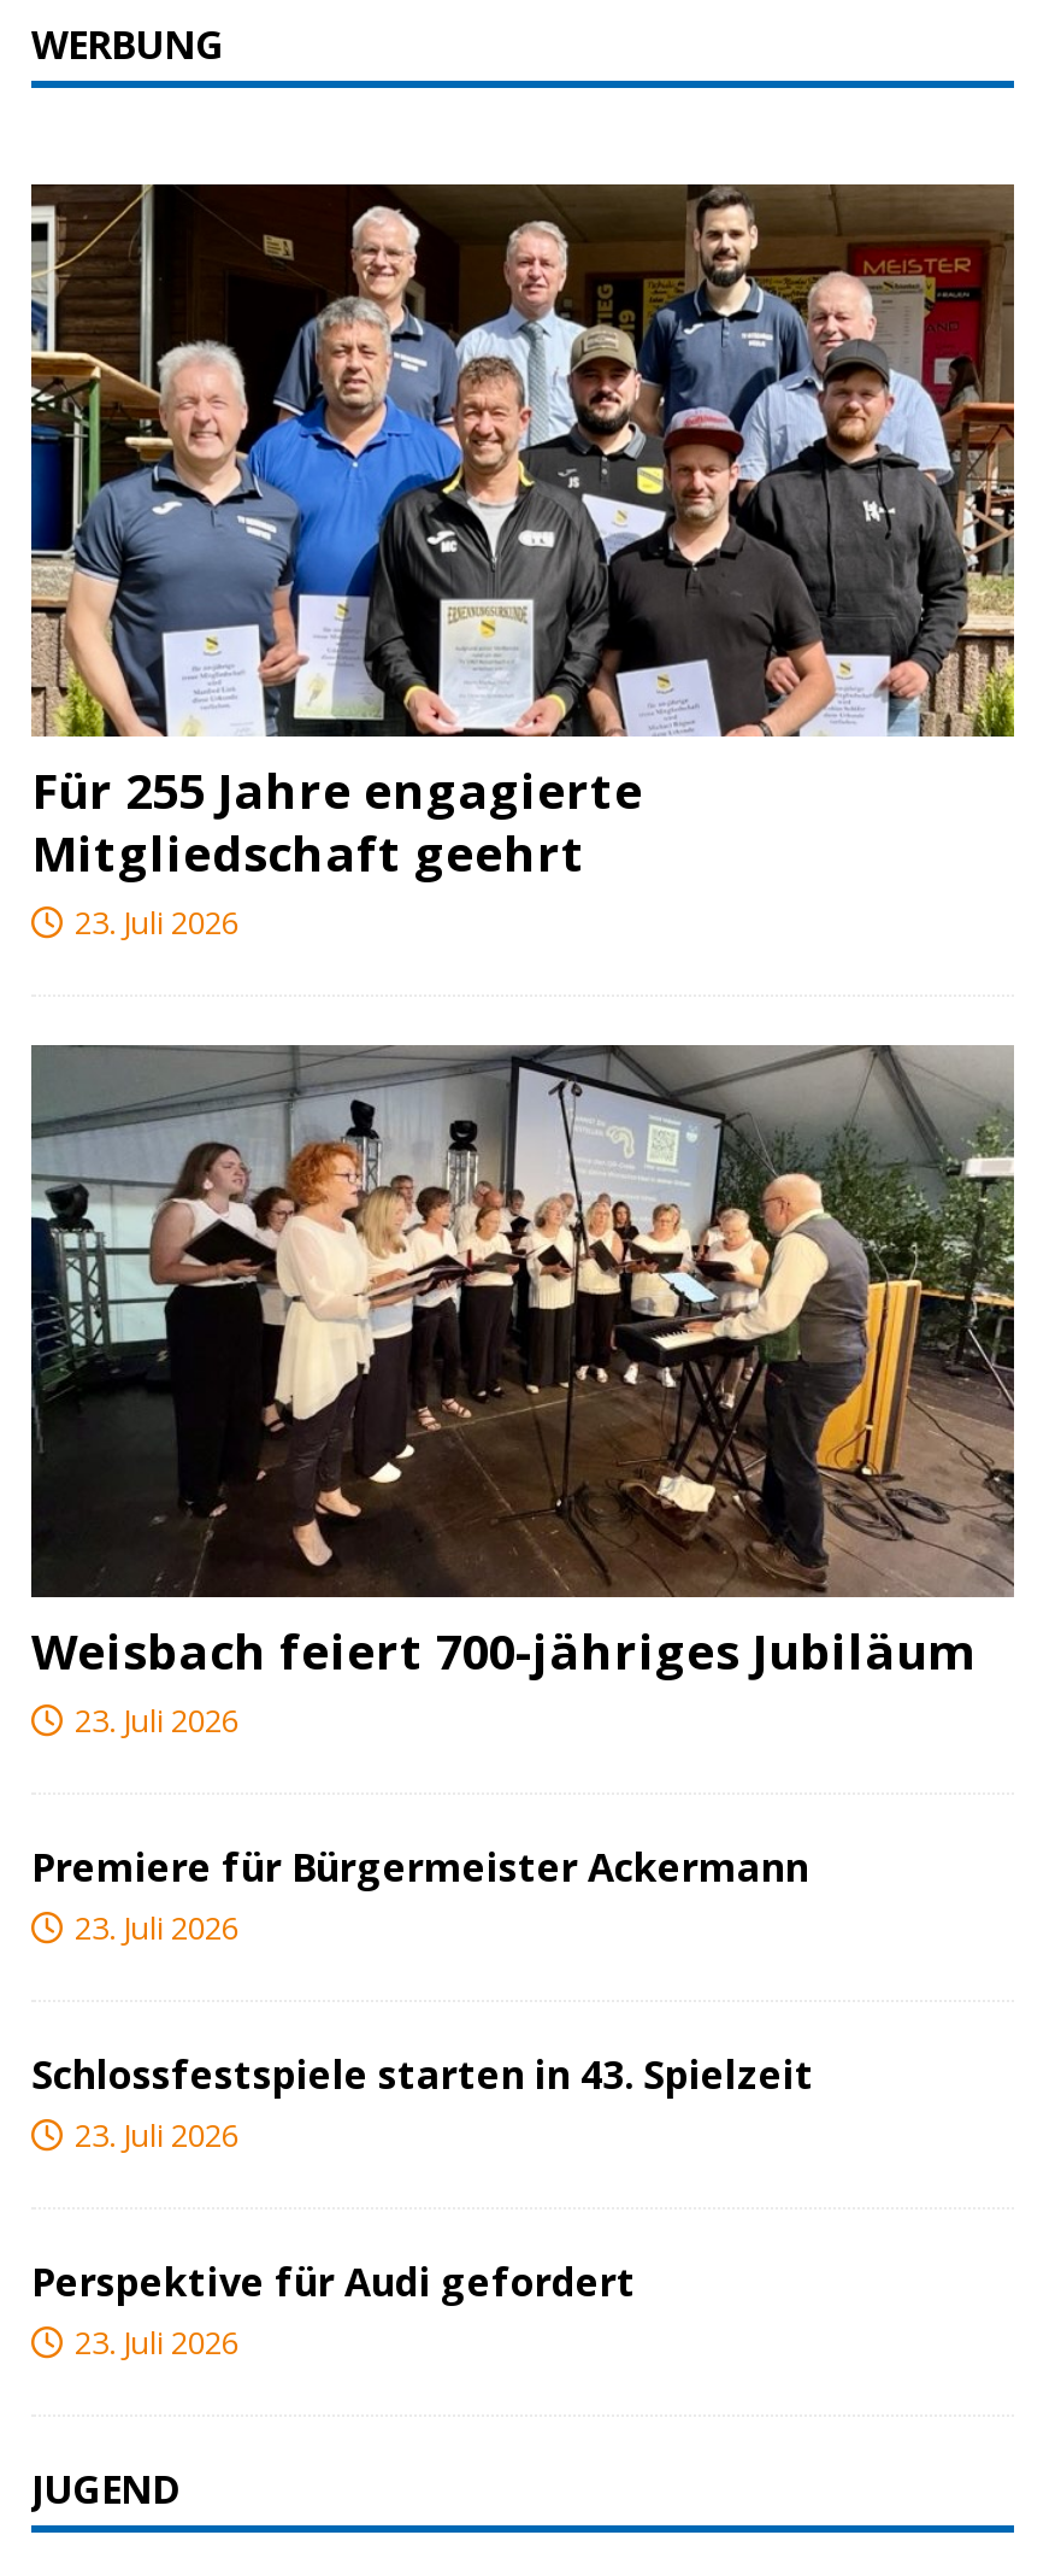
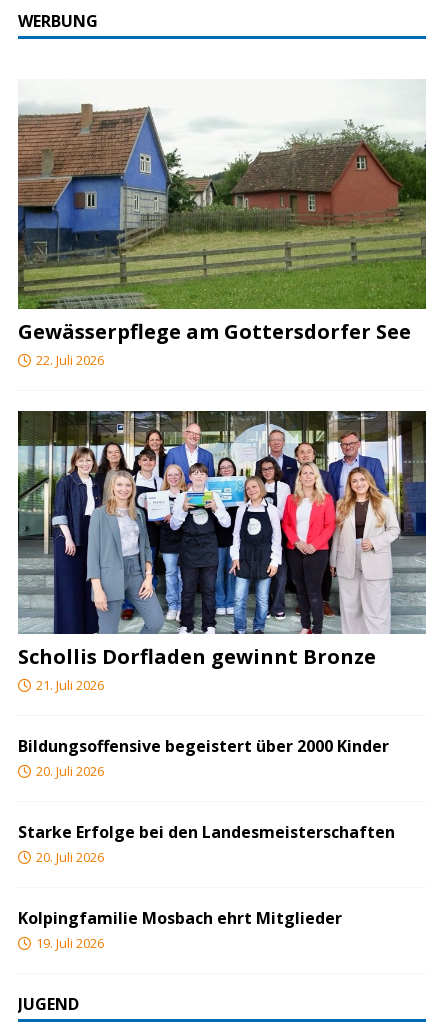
- [image]
- Für 255 Jahre engagierte
- Mitgliedschaft geehrt
- 23. Juli 2026
+ [image]
+ Gewässerpflege am Gottersdorfer See
+ 22. Juli 2026

- [image]
- Weisbach feiert 700-jähriges Jubiläum
- 23. Juli 2026
+ [image]
+ Schollis Dorfladen gewinnt Bronze
+ 21. Juli 2026

- Premiere für Bürgermeister Ackermann
- 23. Juli 2026
+ Bildungsoffensive begeistert über 2000 Kinder
+ 20. Juli 2026

- Schlossfestspiele starten in 43. Spielzeit
- 23. Juli 2026
+ Starke Erfolge bei den Landesmeisterschaften
+ 20. Juli 2026

- Perspektive für Audi gefordert
- 23. Juli 2026
+ Kolpingfamilie Mosbach ehrt Mitglieder
+ 19. Juli 2026
